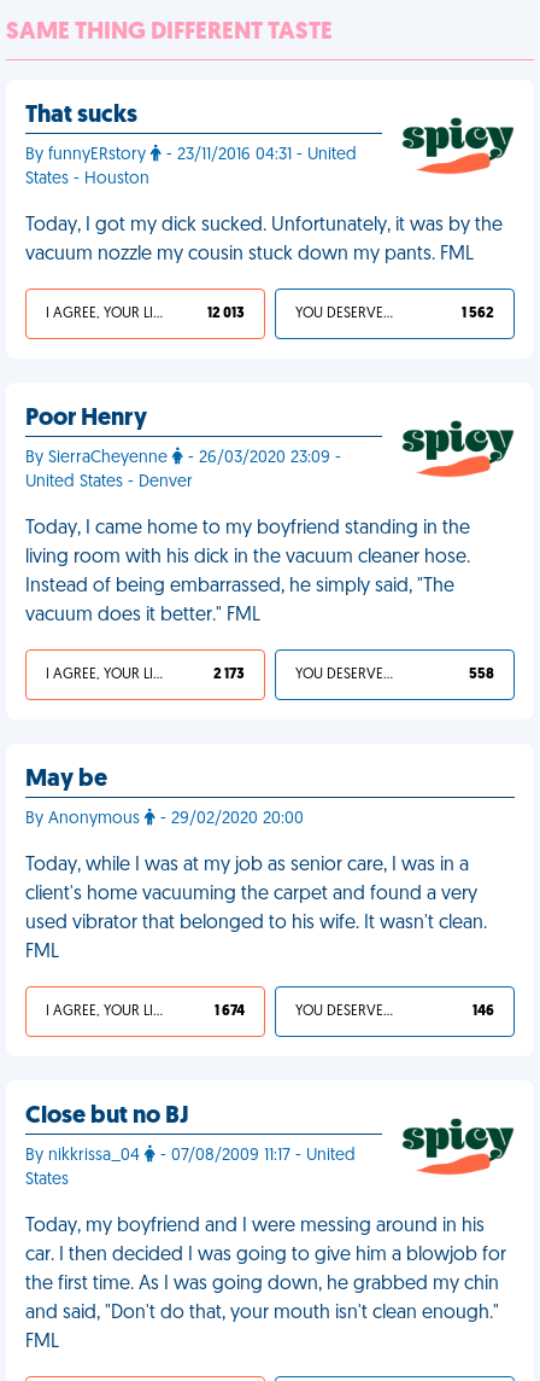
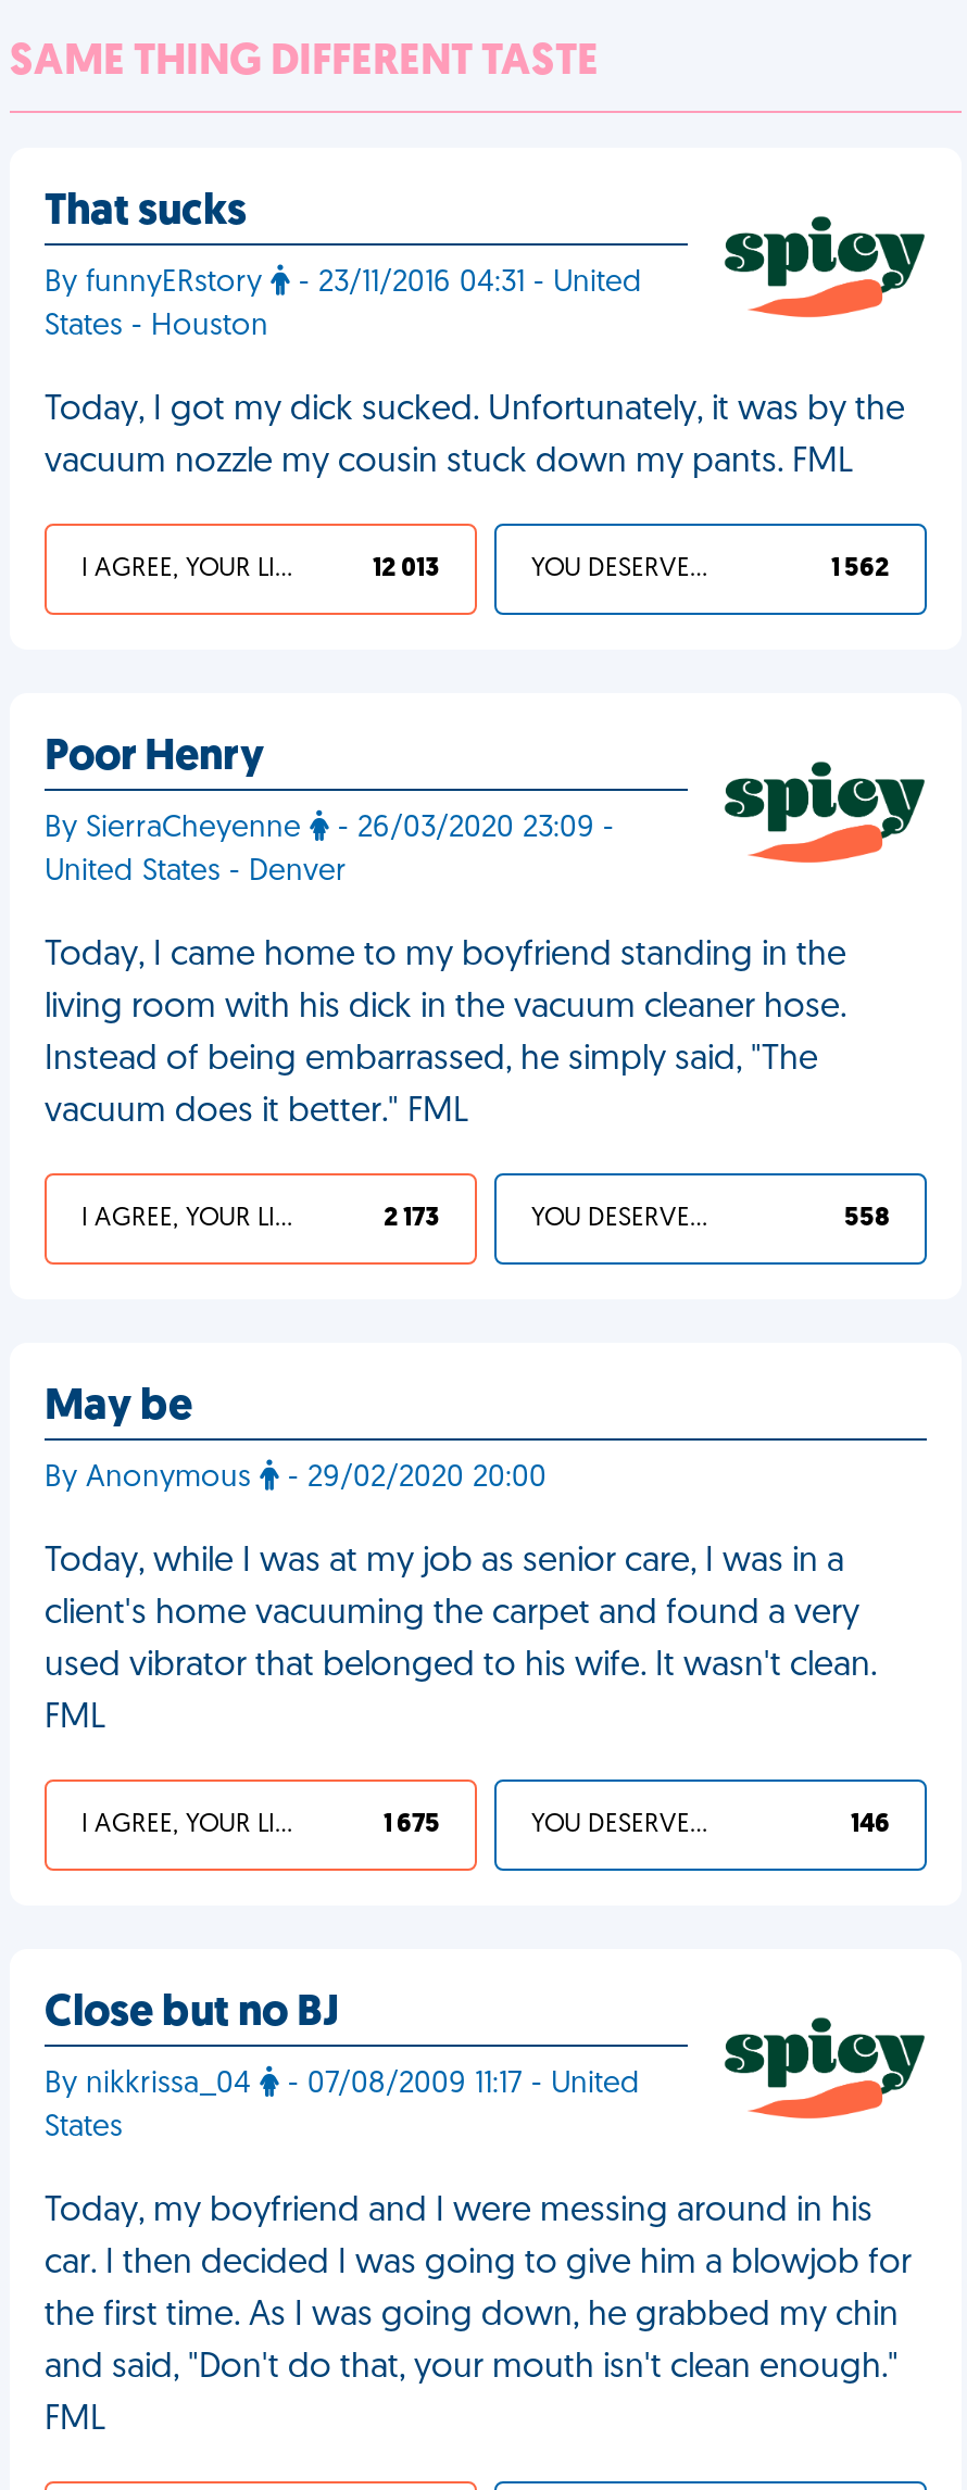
- 1 674
+ 1 675
